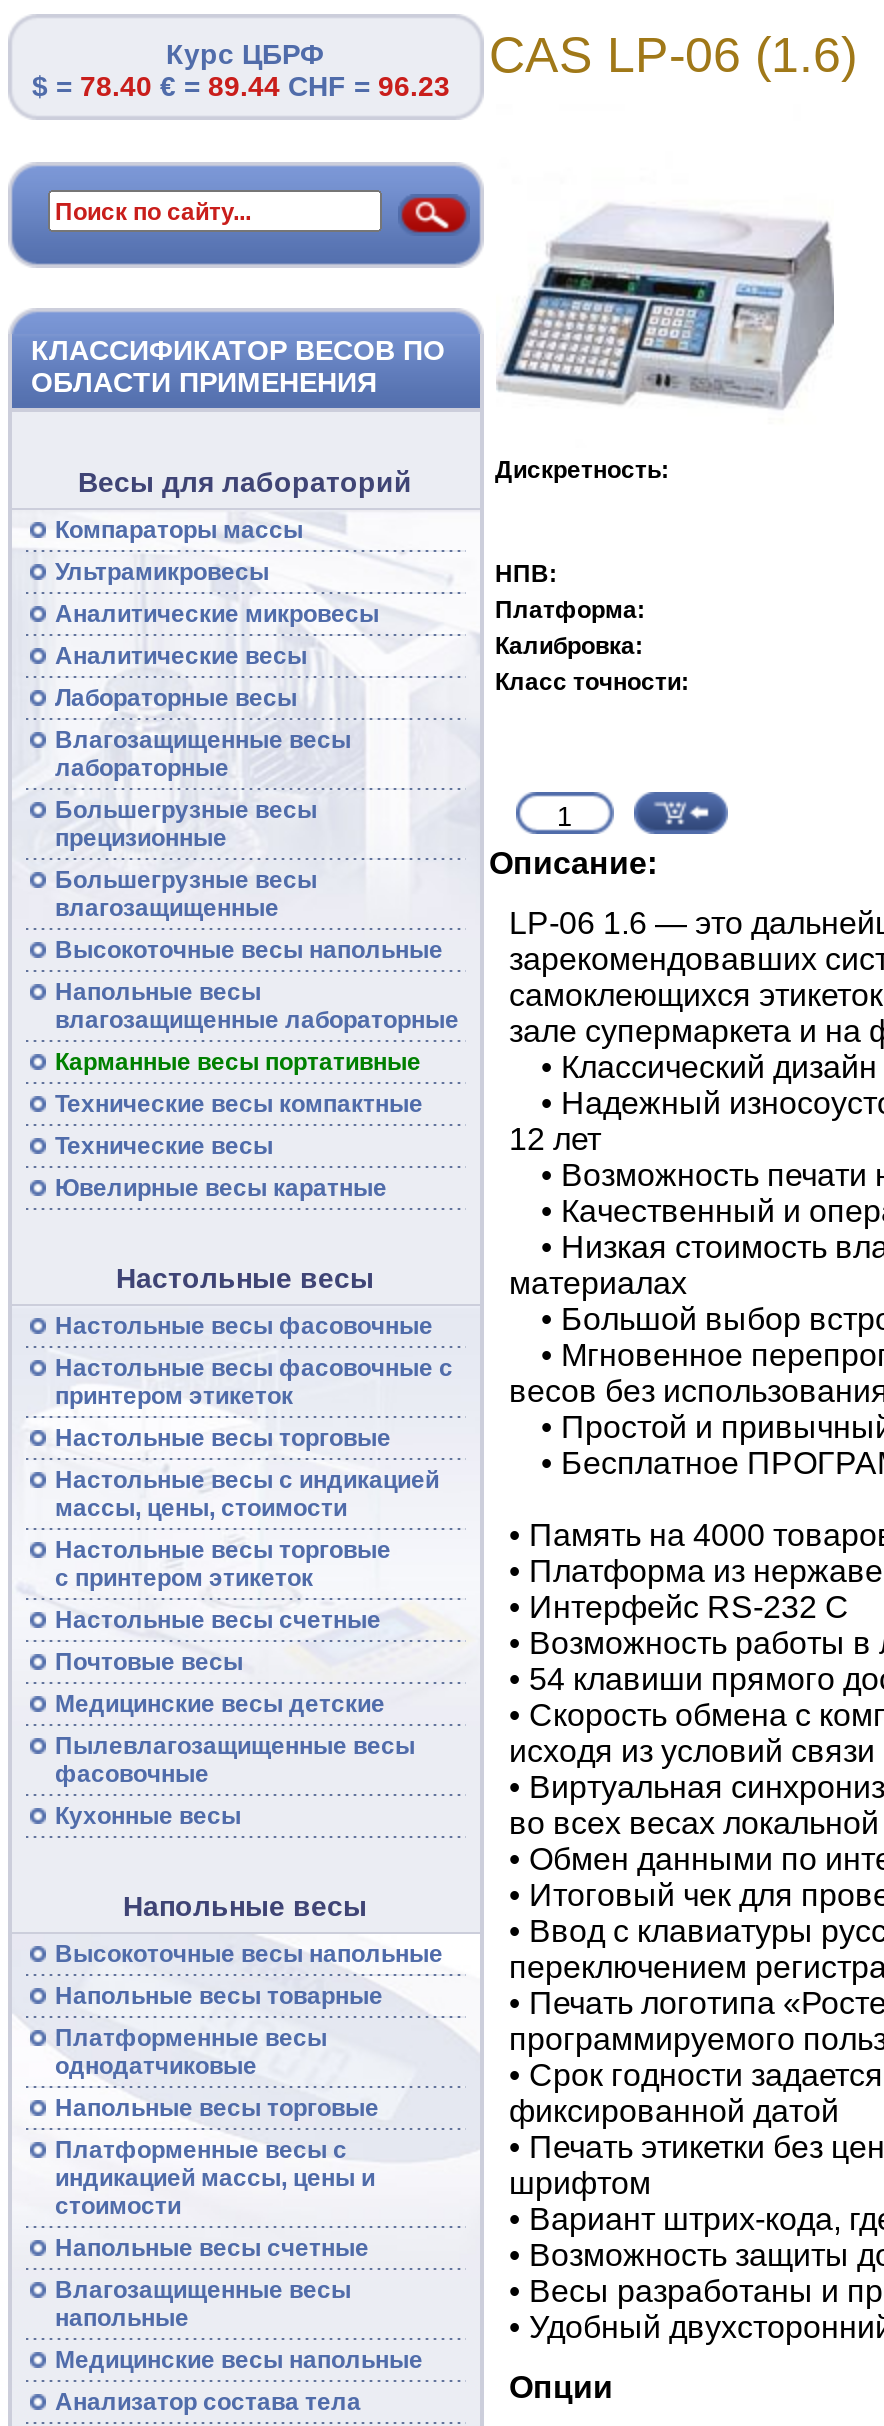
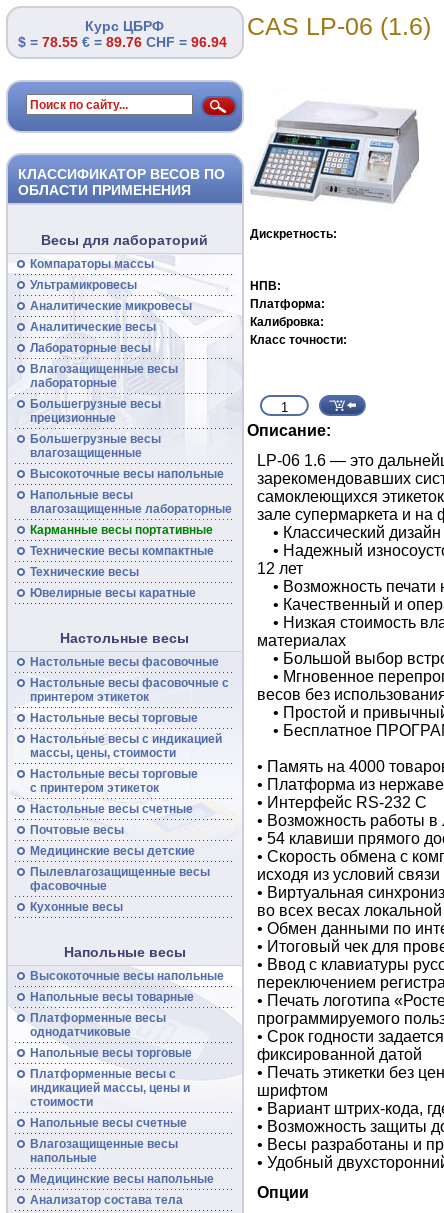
- $ = 78.40 € =89.44 CHF = 96.23
+ $ = 78.55 € =89.76 CHF = 96.94
